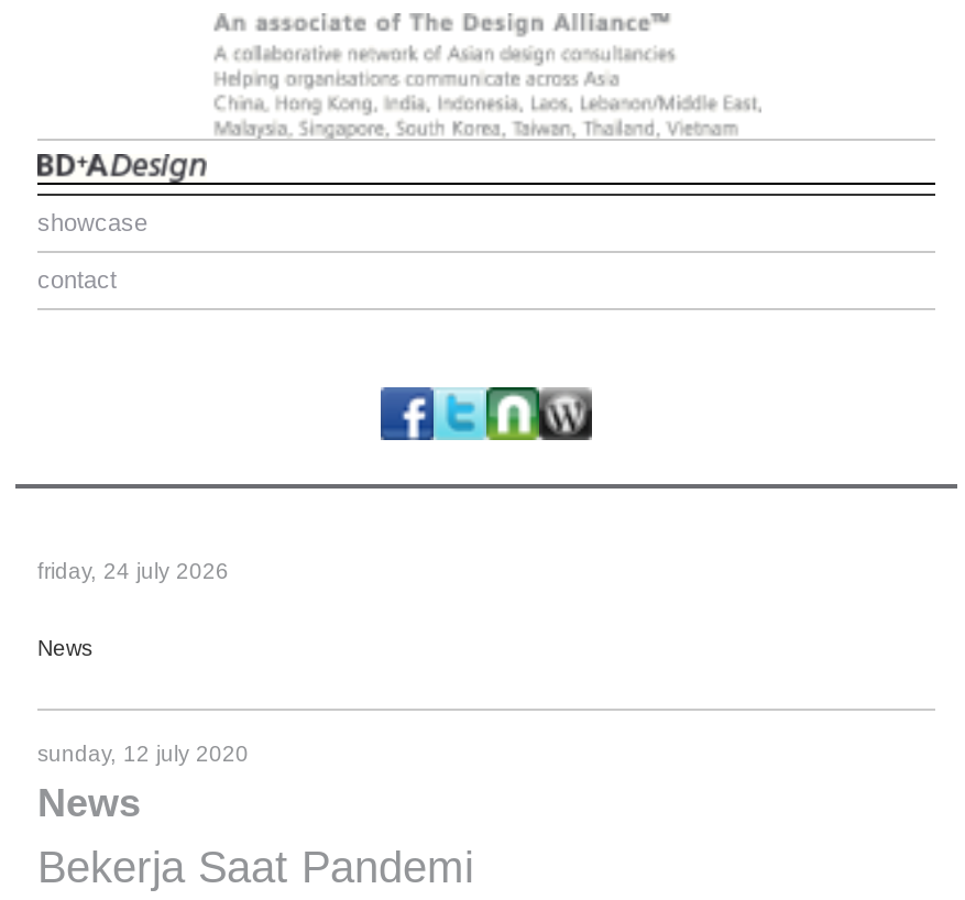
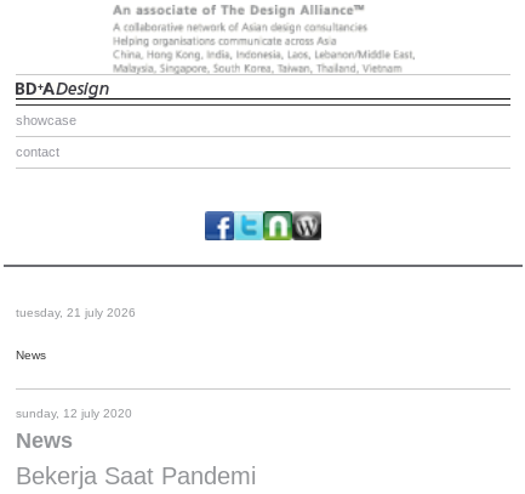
- friday, 24 july 2026
+ tuesday, 21 july 2026
